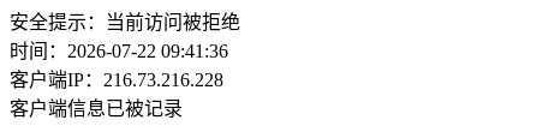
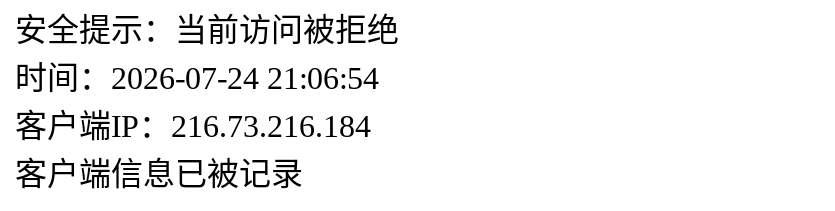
- 时间：2026-07-22 09:41:36
+ 时间：2026-07-24 21:06:54

- 客户端IP：216.73.216.228
+ 客户端IP：216.73.216.184
